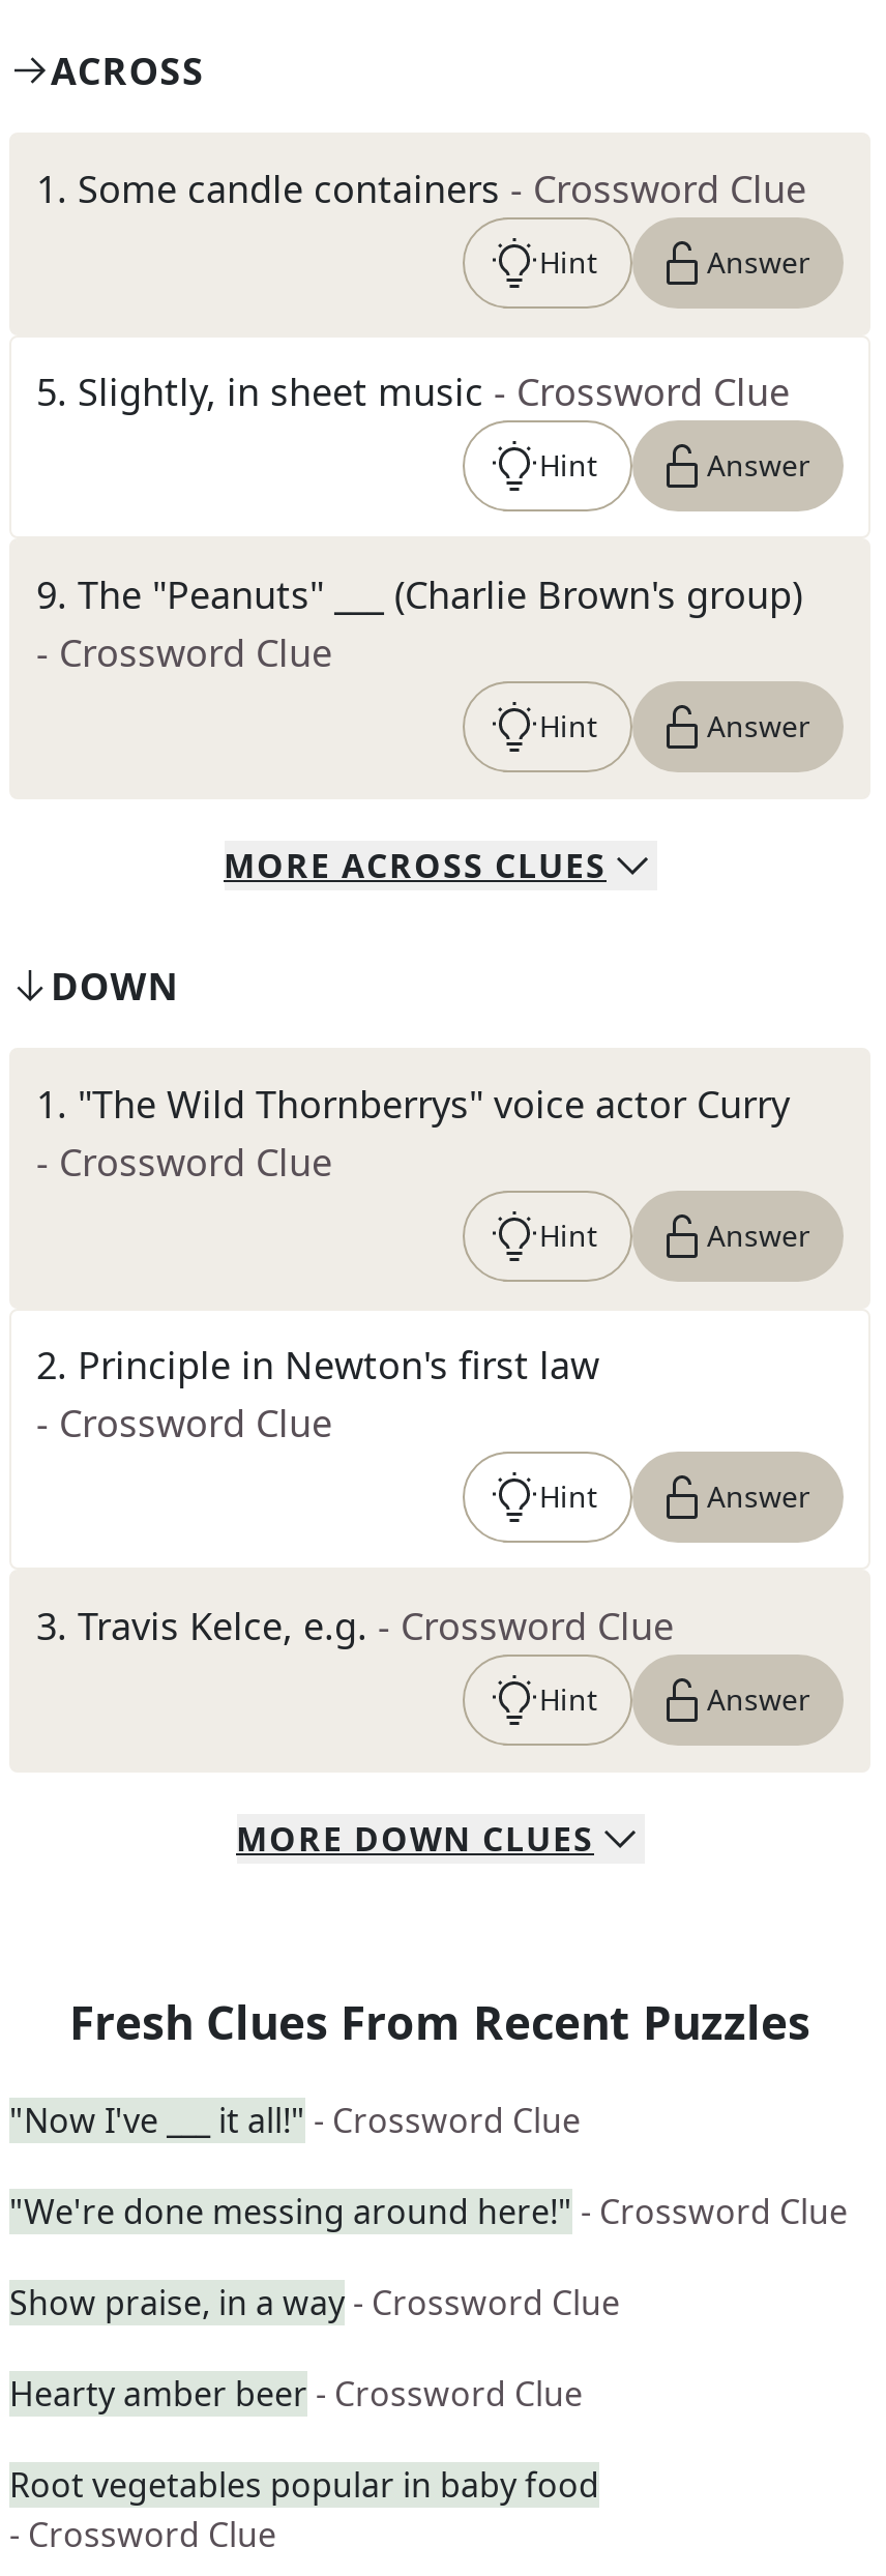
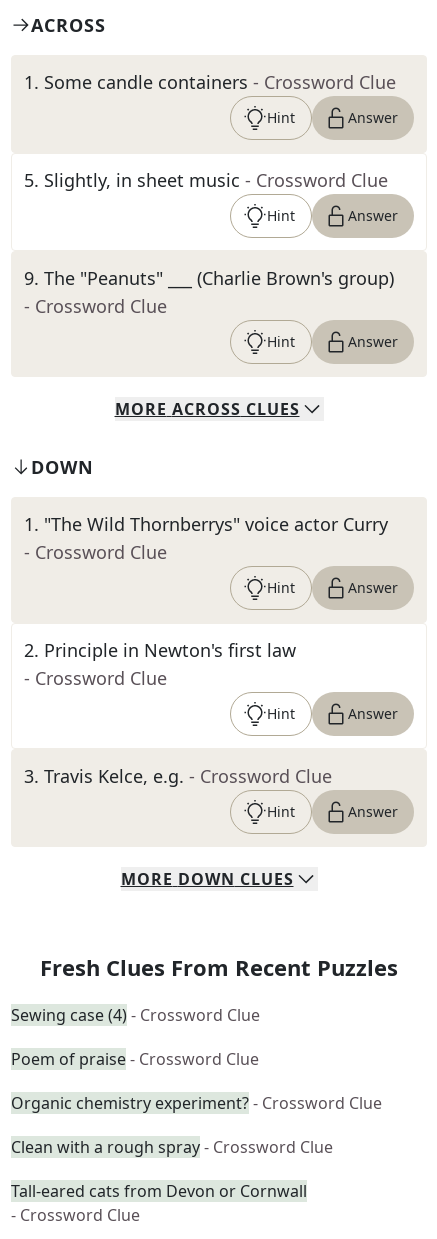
- "Now I've ___ it all!" - Crossword Clue
+ Sewing case (4) - Crossword Clue

- "We're done messing around here!" - Crossword Clue
+ Poem of praise - Crossword Clue

- Show praise, in a way - Crossword Clue
+ Organic chemistry experiment? - Crossword Clue

- Hearty amber beer - Crossword Clue
+ Clean with a rough spray - Crossword Clue

- Root vegetables popular in baby food
+ Tall-eared cats from Devon or Cornwall
